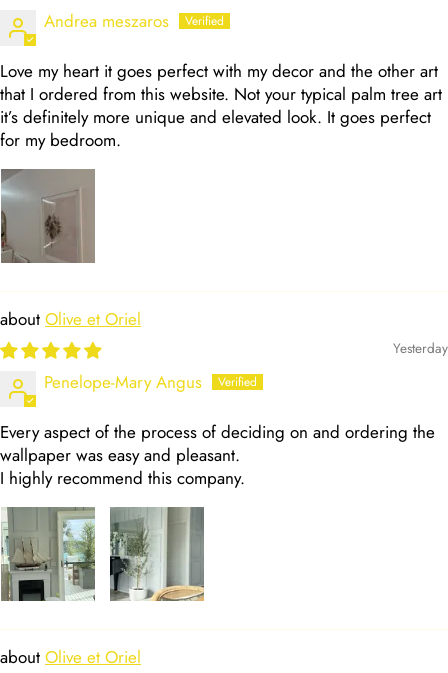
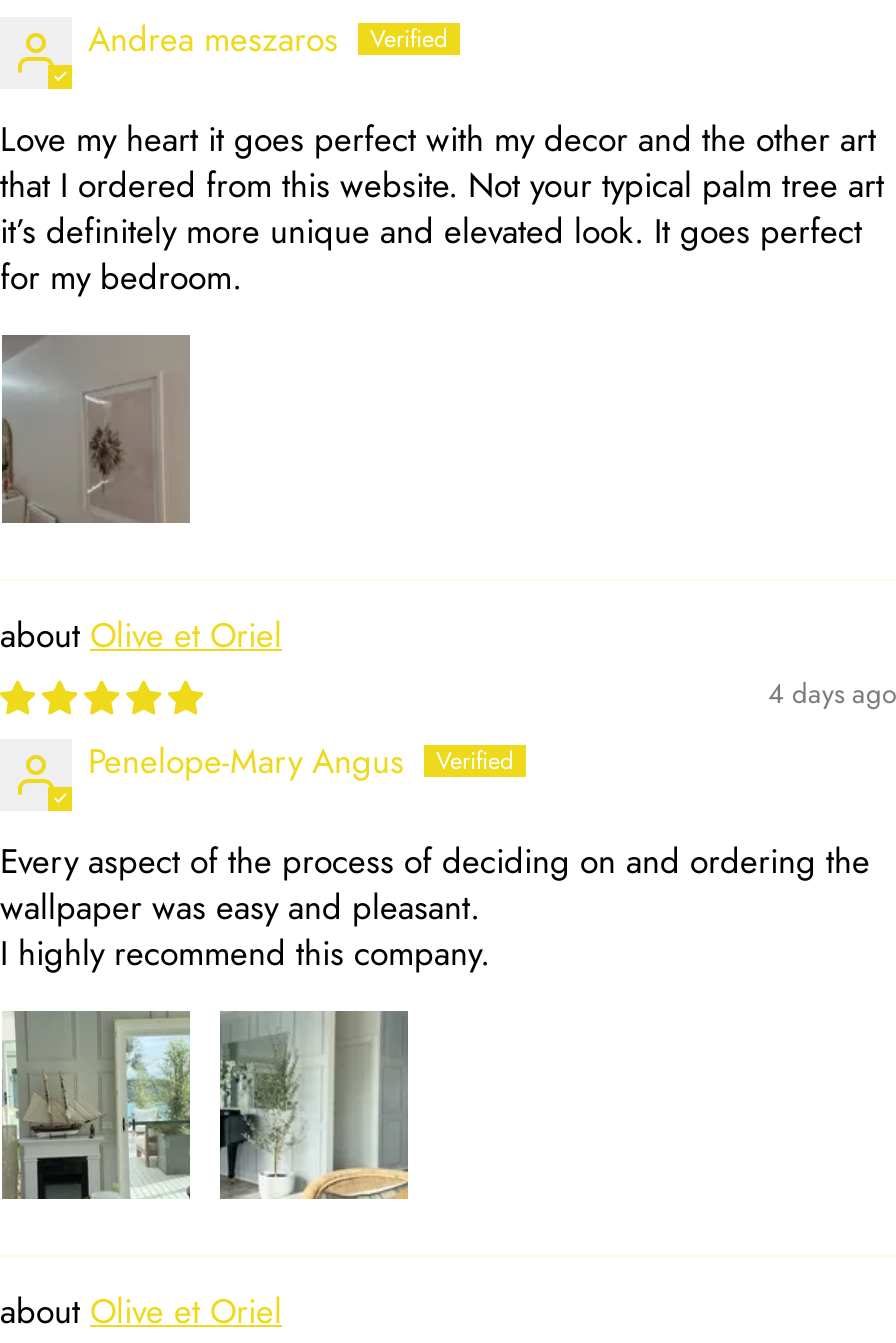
- Yesterday
+ 4 days ago
